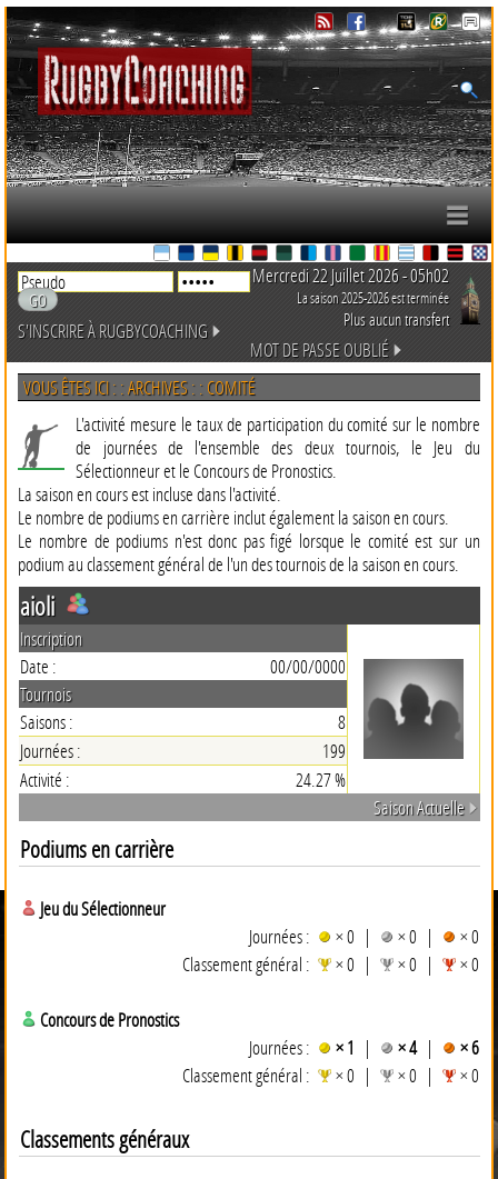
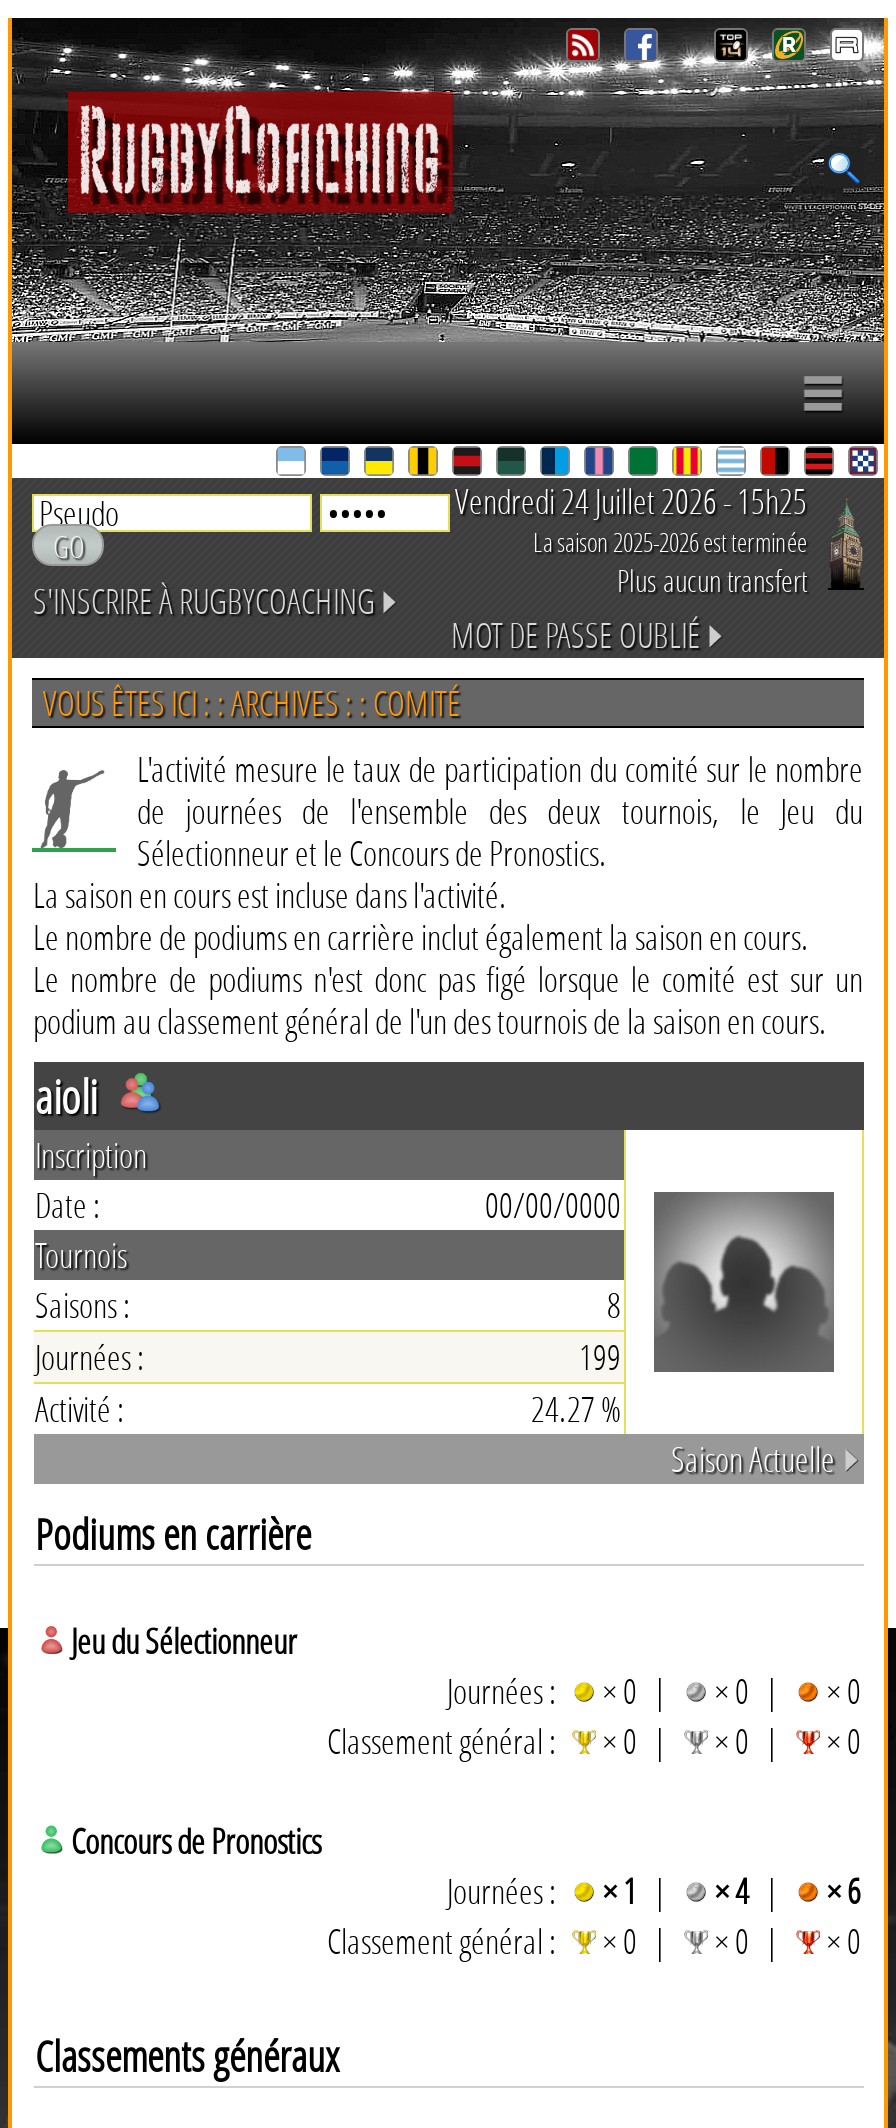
- Mercredi 22 Juillet 2026 - 05h02
+ Vendredi 24 Juillet 2026 - 15h25
